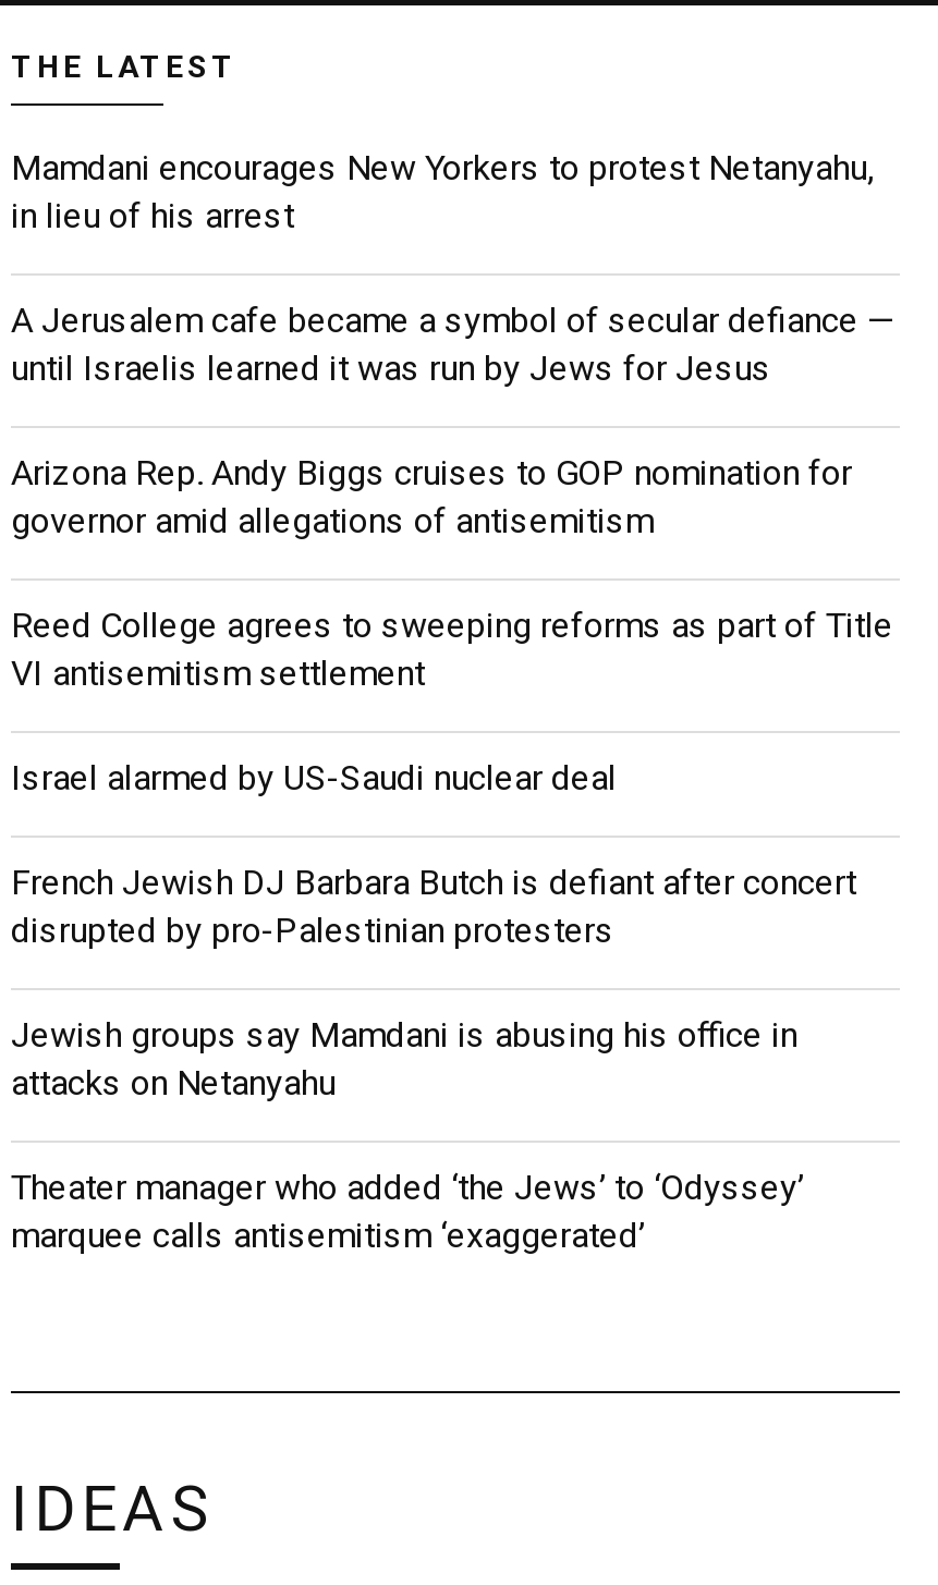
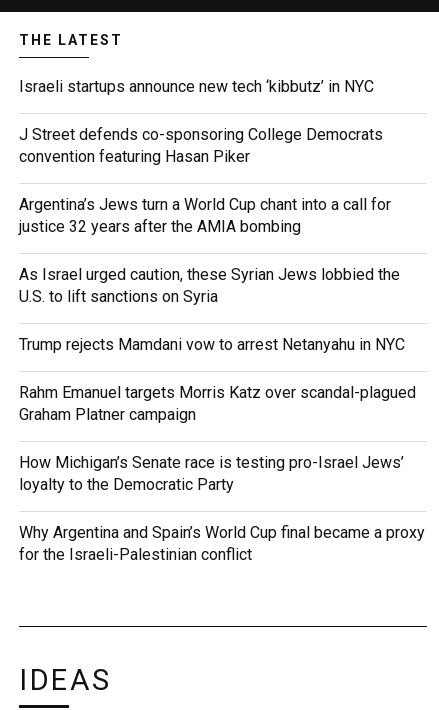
- Mamdani encourages New Yorkers to protest Netanyahu,
- in lieu of his arrest
+ Israeli startups announce new tech ‘kibbutz’ in NYC

- A Jerusalem cafe became a symbol of secular defiance —
- until Israelis learned it was run by Jews for Jesus
+ J Street defends co-sponsoring College Democrats
+ convention featuring Hasan Piker

- Arizona Rep. Andy Biggs cruises to GOP nomination for
- governor amid allegations of antisemitism
+ Argentina’s Jews turn a World Cup chant into a call for
+ justice 32 years after the AMIA bombing

- Reed College agrees to sweeping reforms as part of Title
- VI antisemitism settlement
+ As Israel urged caution, these Syrian Jews lobbied the
+ U.S. to lift sanctions on Syria

- Israel alarmed by US-Saudi nuclear deal
+ Trump rejects Mamdani vow to arrest Netanyahu in NYC

- French Jewish DJ Barbara Butch is defiant after concert
- disrupted by pro-Palestinian protesters
+ Rahm Emanuel targets Morris Katz over scandal-plagued
+ Graham Platner campaign

- Jewish groups say Mamdani is abusing his office in
- attacks on Netanyahu
+ How Michigan’s Senate race is testing pro-Israel Jews’
+ loyalty to the Democratic Party

- Theater manager who added ‘the Jews’ to ‘Odyssey’
- marquee calls antisemitism ‘exaggerated’
+ Why Argentina and Spain’s World Cup final became a proxy
+ for the Israeli-Palestinian conflict
